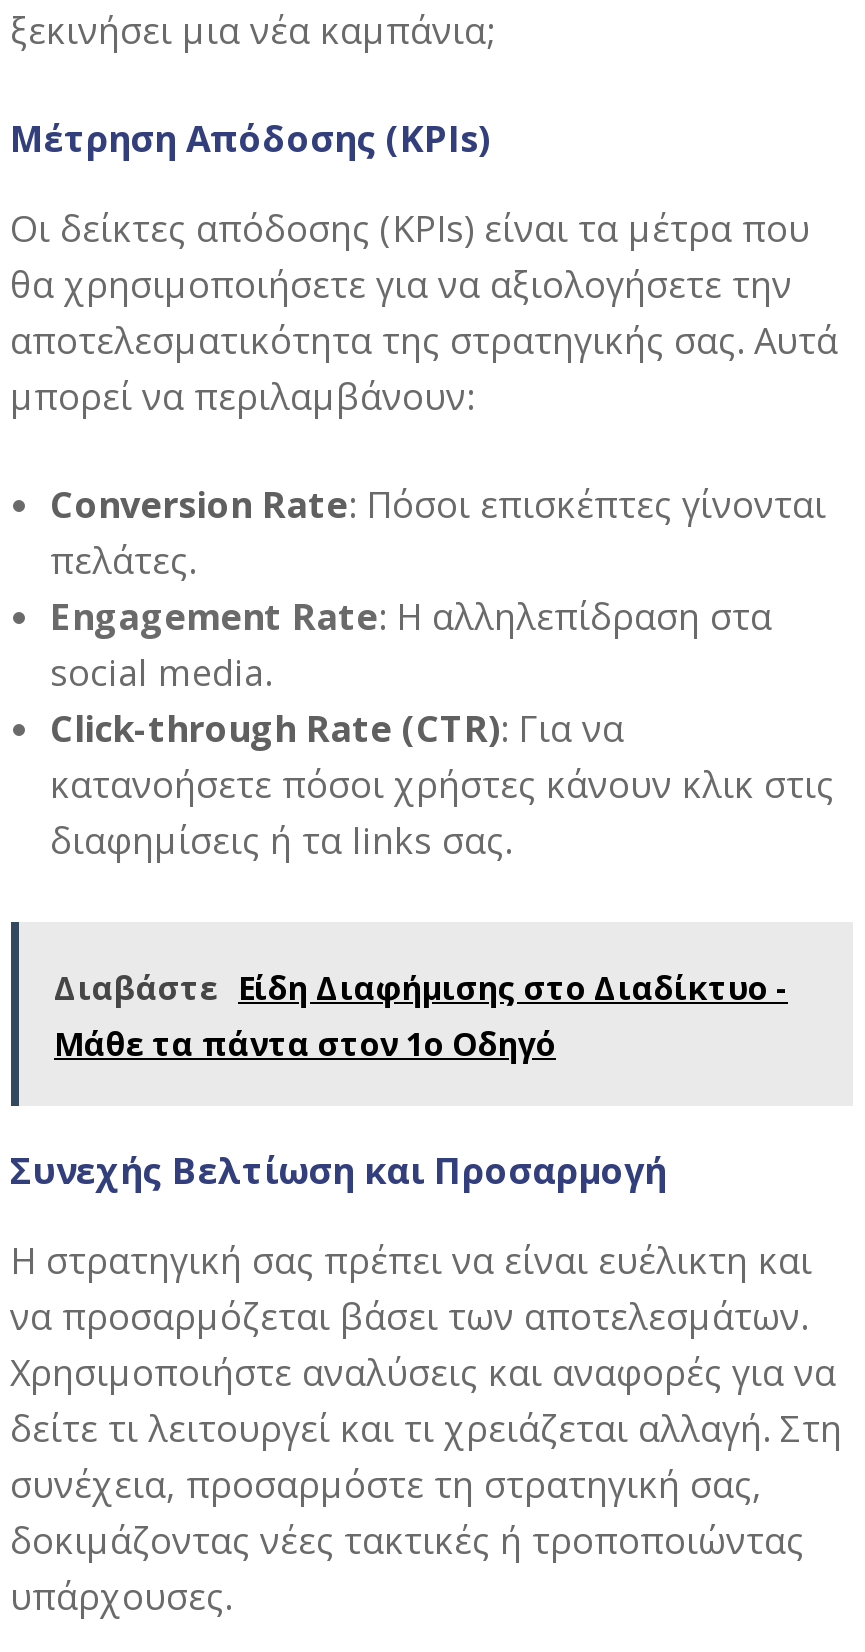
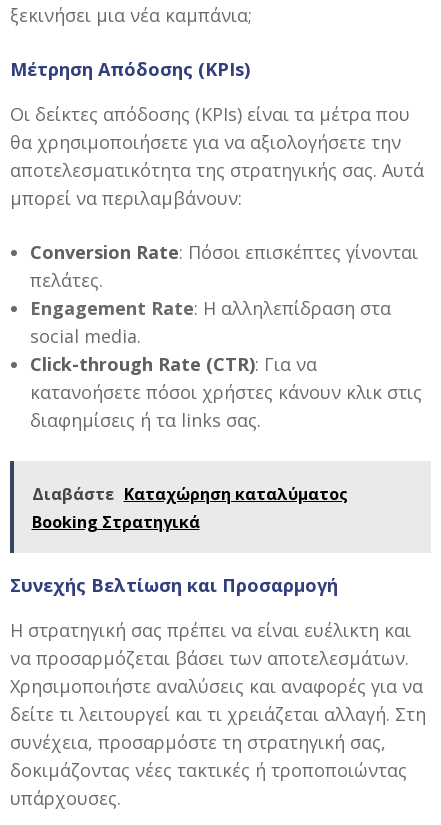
- Διαβάστε Είδη Διαφήμισης στο Διαδίκτυο -
- Μάθε τα πάντα στον 1ο Οδηγό
+ Διαβάστε Καταχώρηση καταλύματος
+ Booking Στρατηγικά
